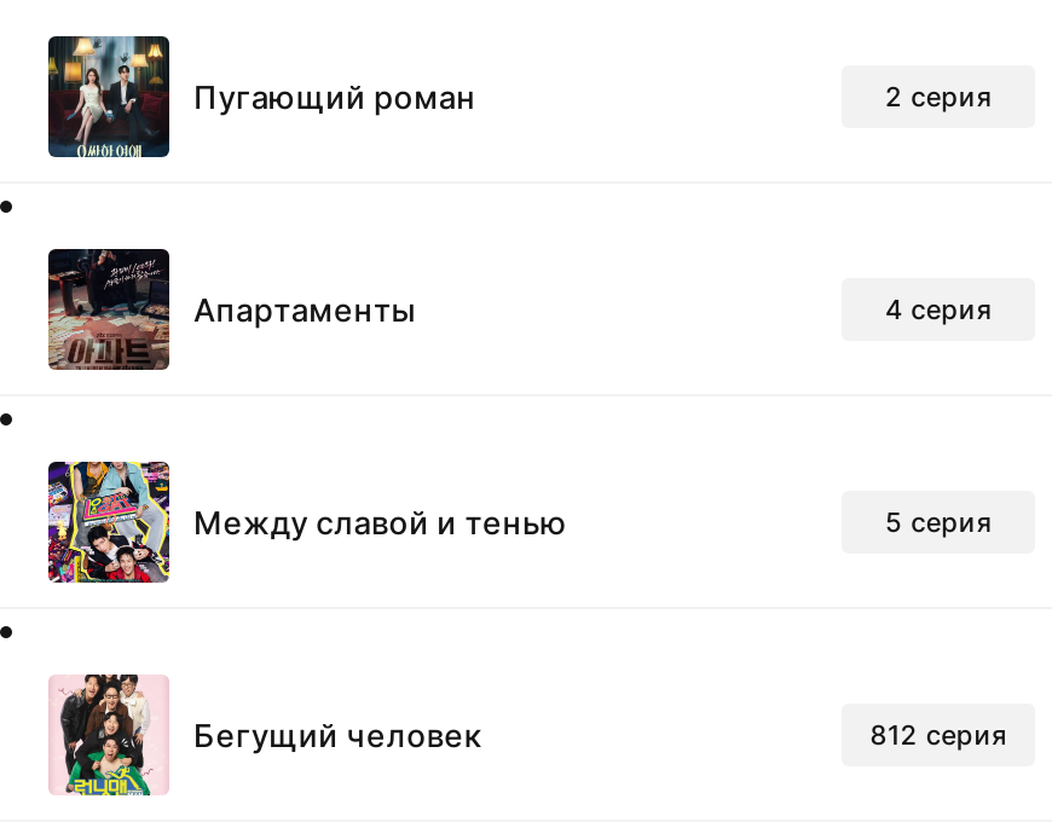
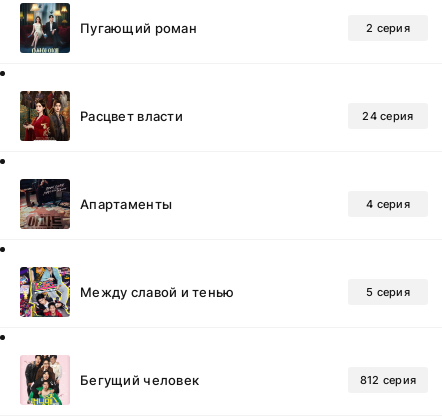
+ [image]
+ Расцвет власти
+ 24 серия
